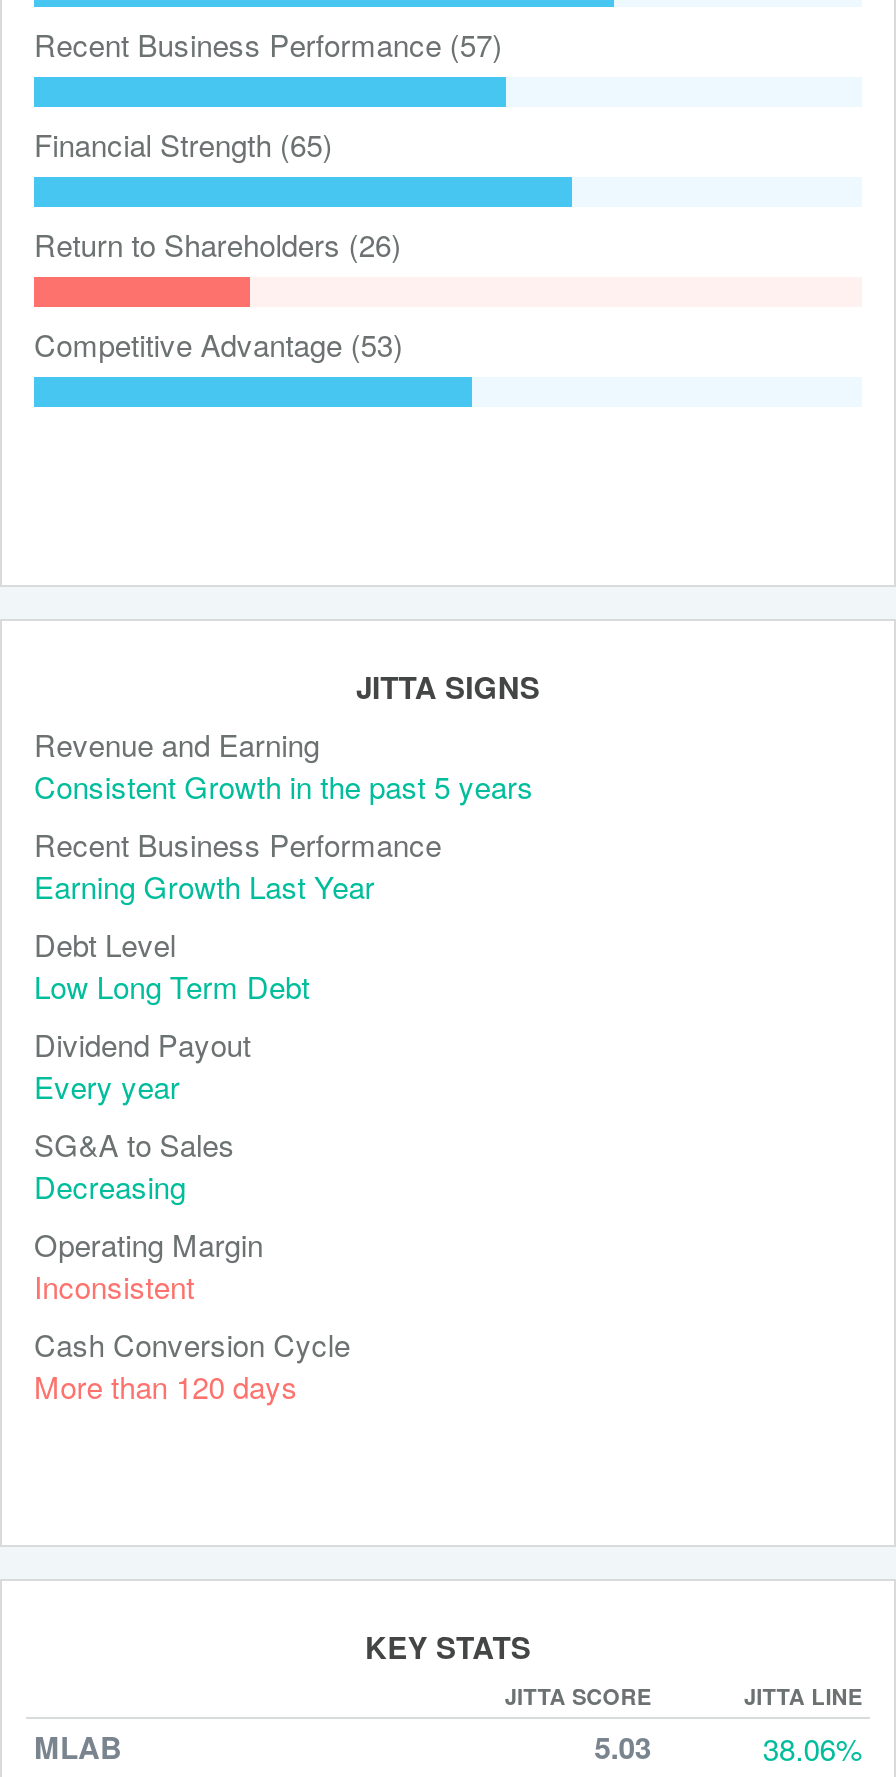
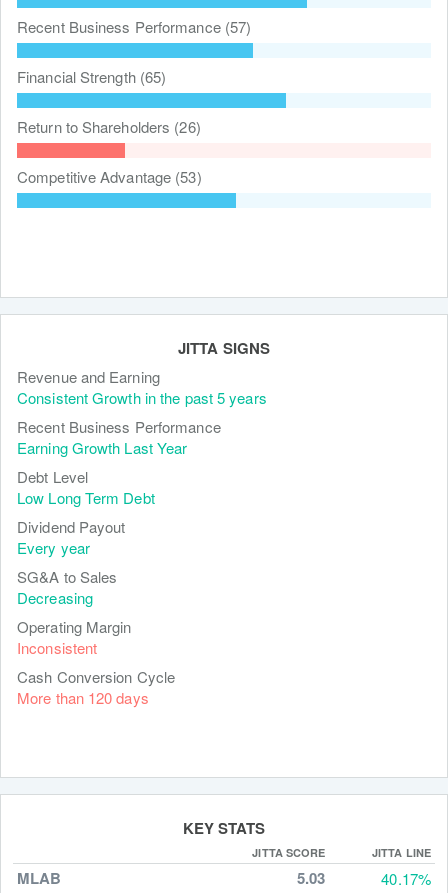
- 38.06%
+ 40.17%
